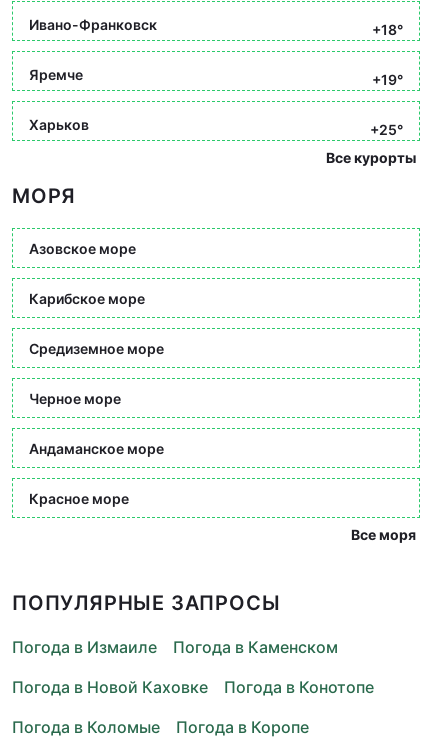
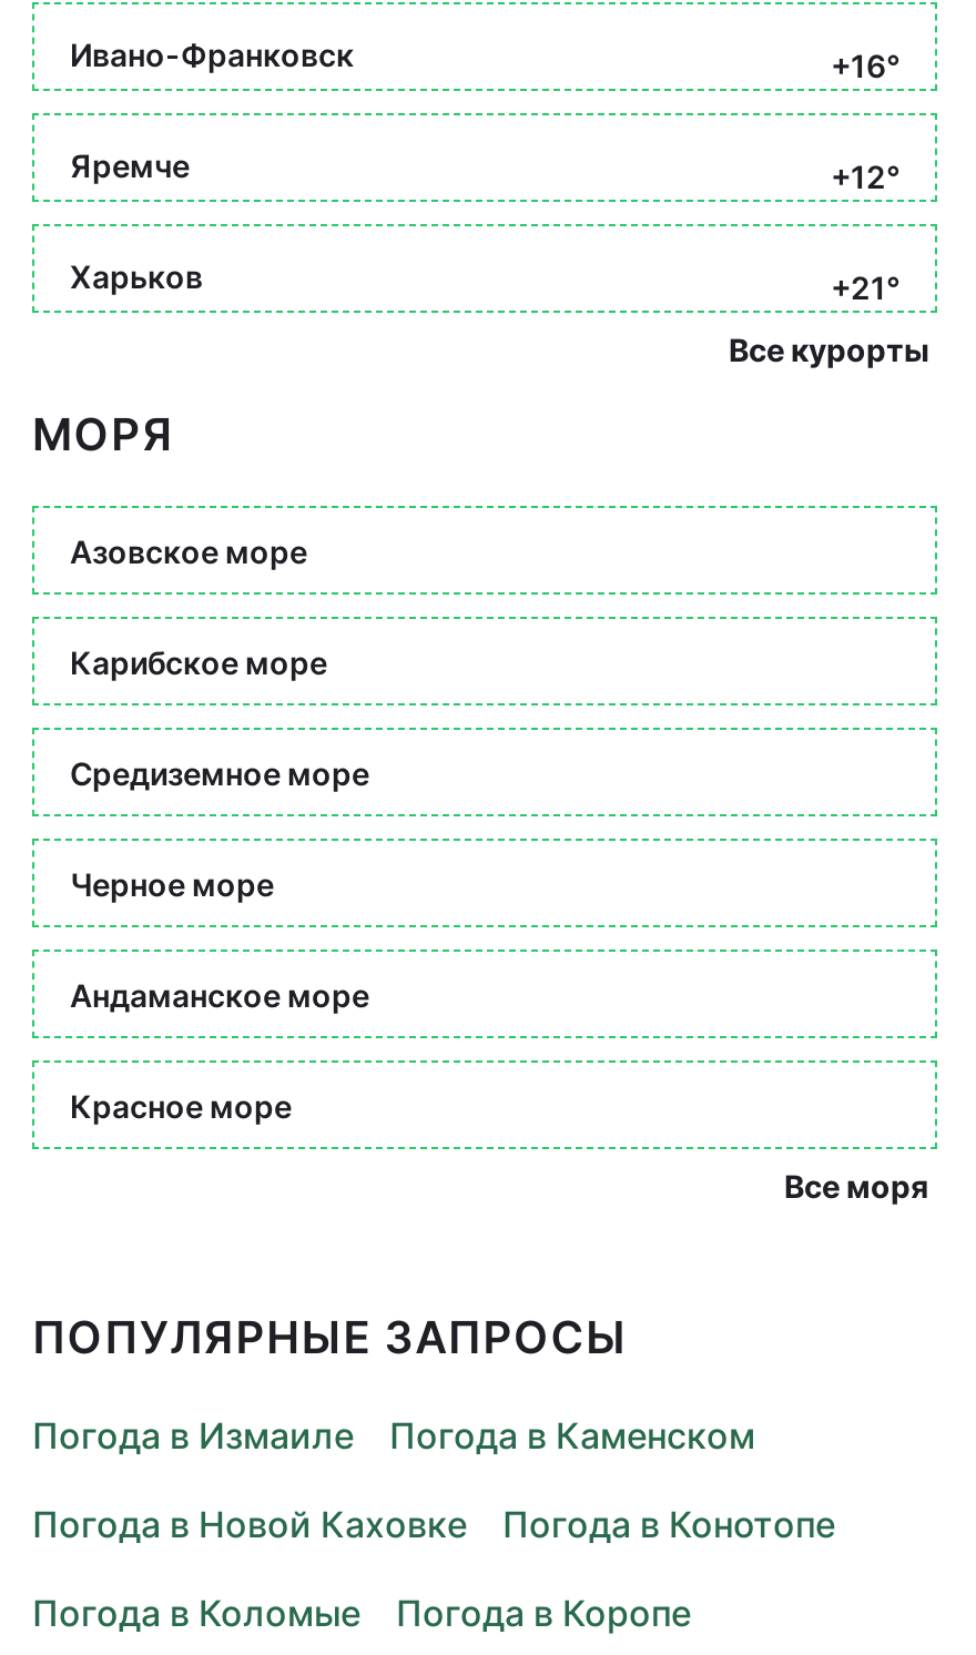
- +18°
+ +16°

- +19°
+ +12°

- +25°
+ +21°
